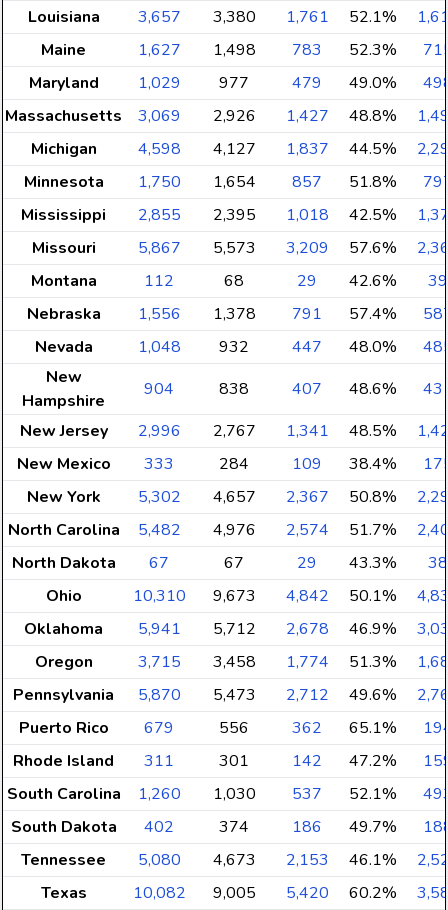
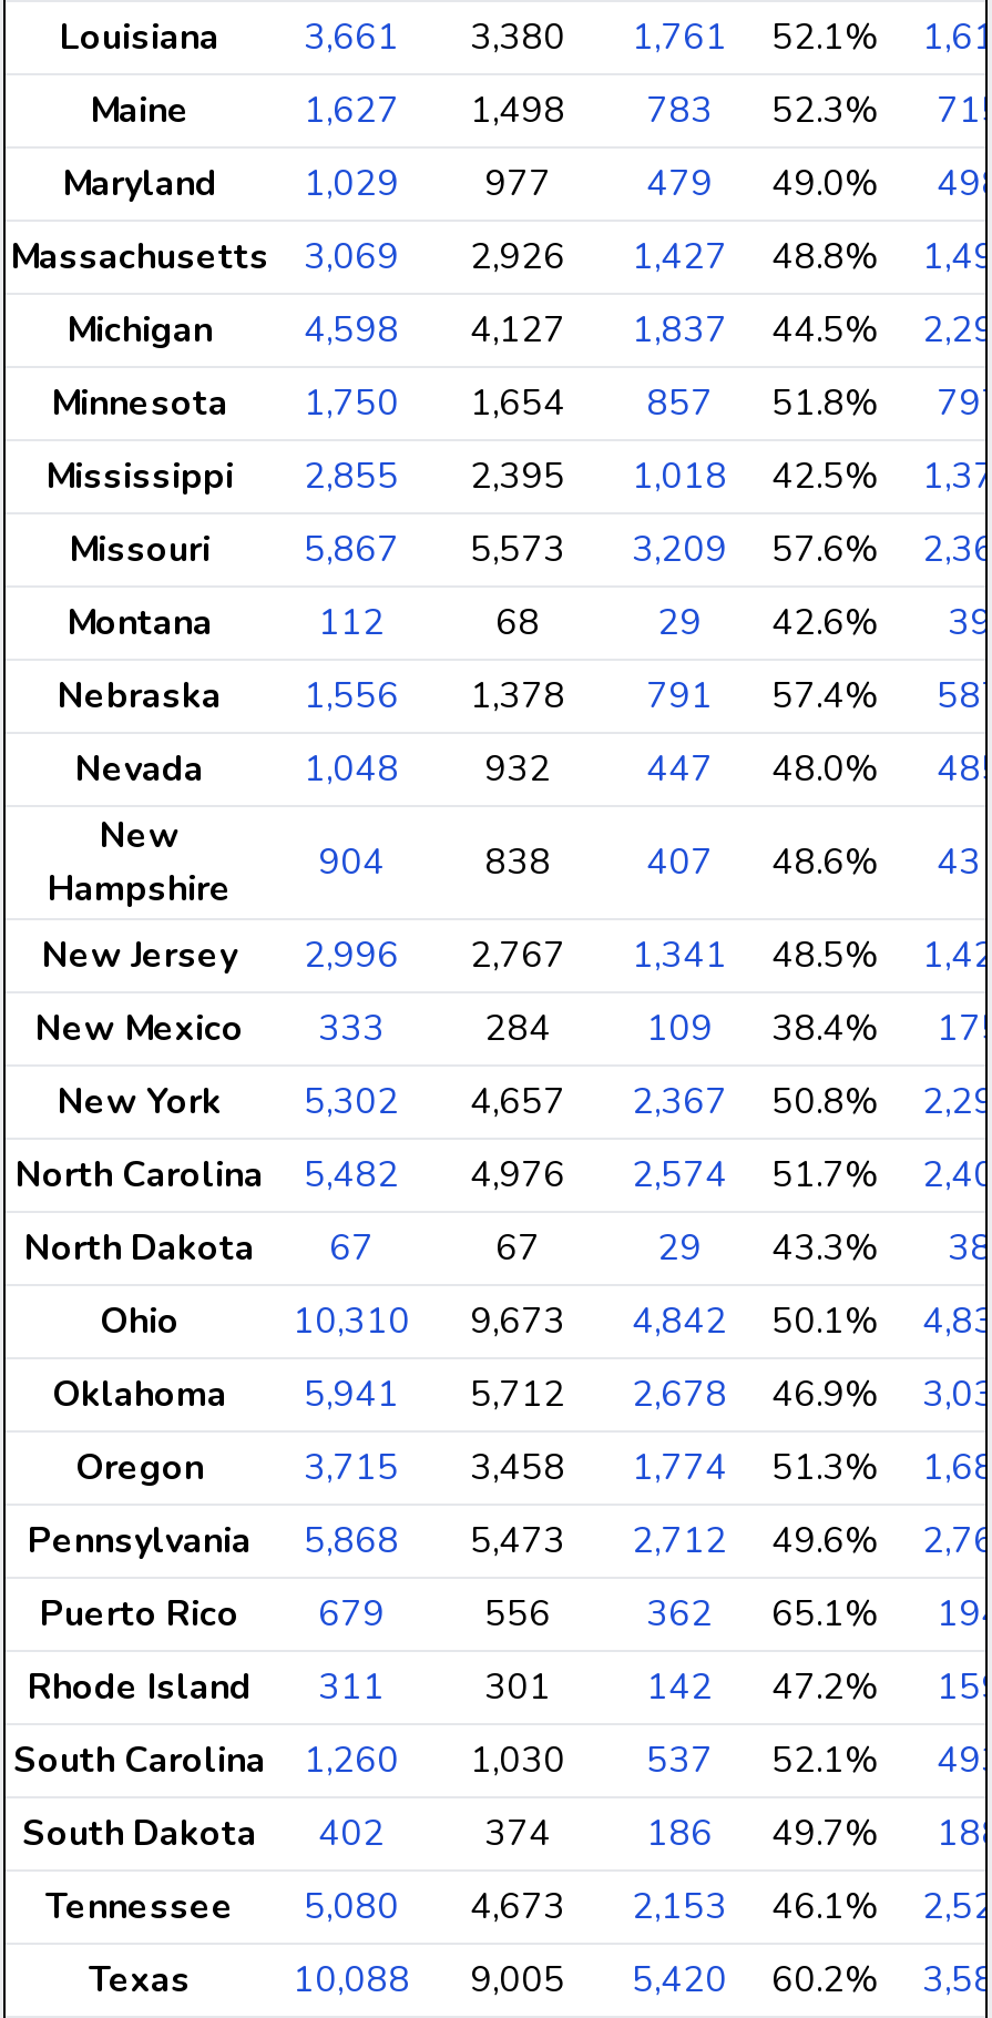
- 3,657
+ 3,661

- 5,870
+ 5,868

- 10,082
+ 10,088
